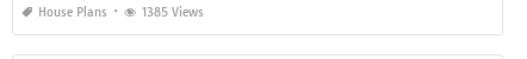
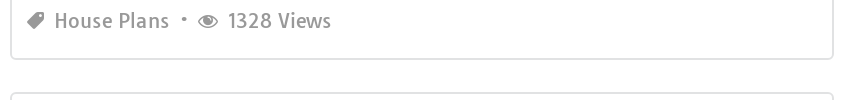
- 1385 Views
+ 1328 Views
